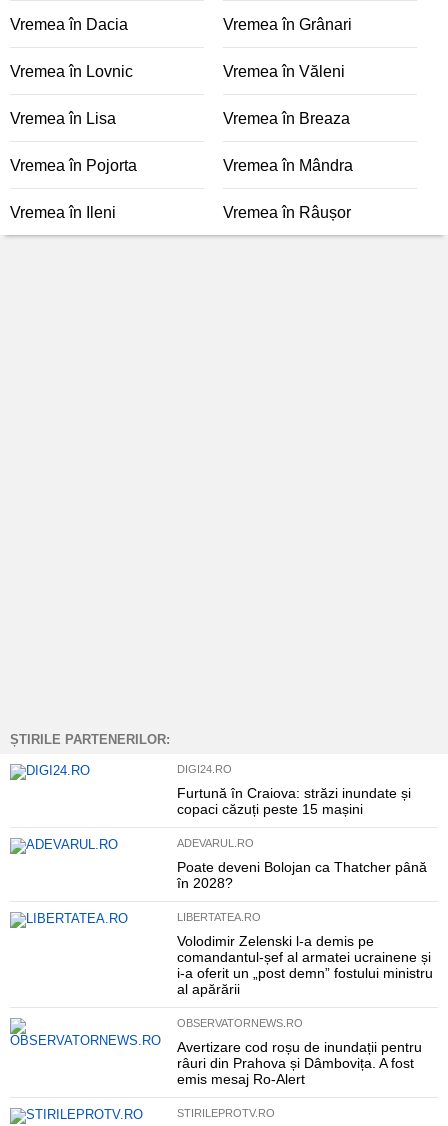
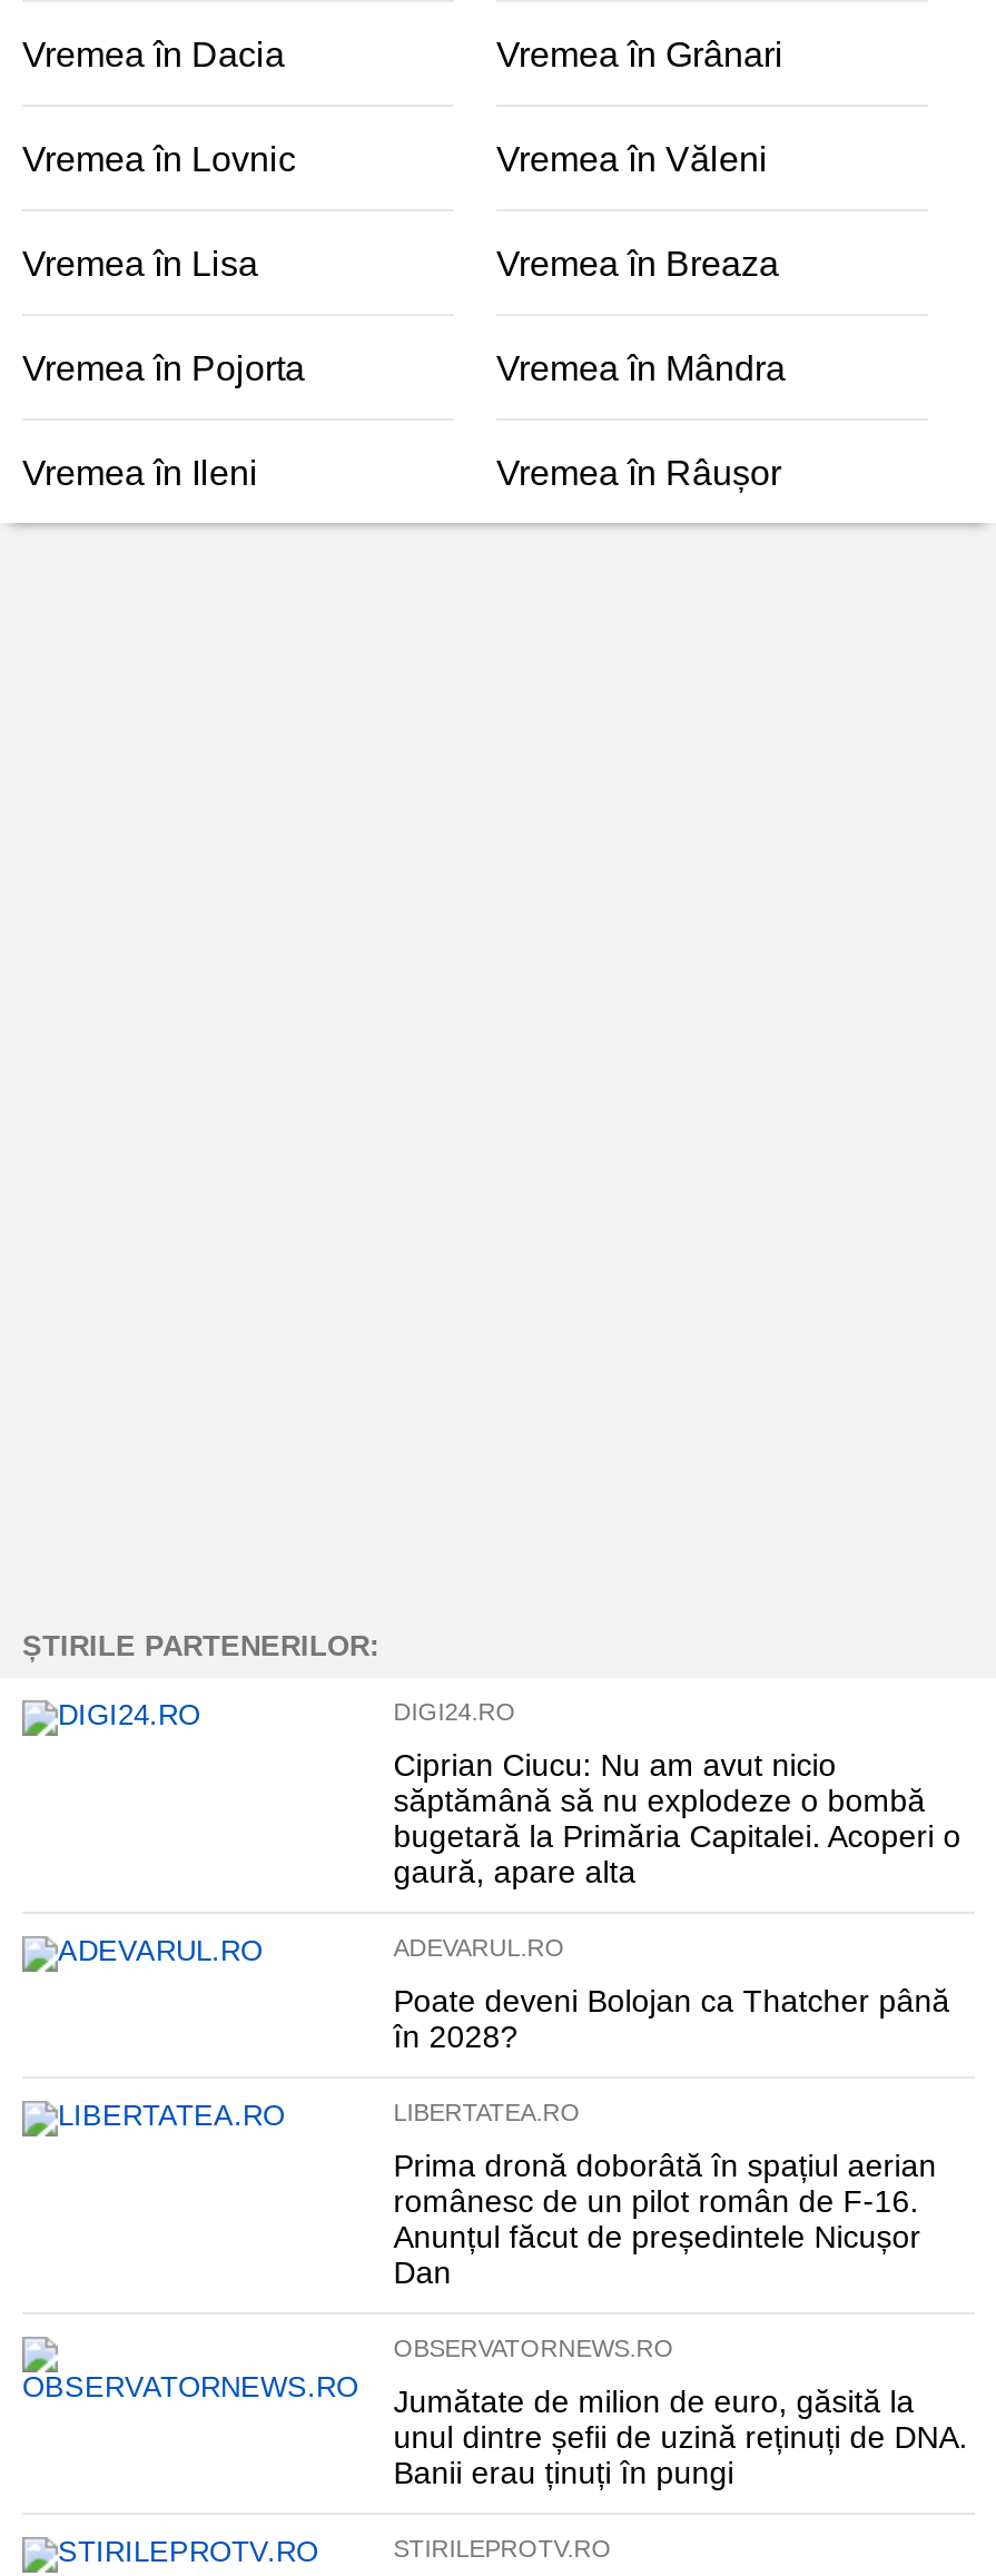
- Furtună în Craiova: străzi inundate și
- copaci căzuți peste 15 mașini
+ Ciprian Ciucu: Nu am avut nicio
+ săptămână să nu explodeze o bombă
+ bugetară la Primăria Capitalei. Acoperi o
+ gaură, apare alta

- Volodimir Zelenski l-a demis pe
- comandantul-șef al armatei ucrainene și
- i-a oferit un „post demn” fostului ministru
- al apărării
+ Prima dronă doborâtă în spațiul aerian
+ românesc de un pilot român de F-16.
+ Anunțul făcut de președintele Nicușor
+ Dan

- Avertizare cod roșu de inundații pentru
- râuri din Prahova și Dâmbovița. A fost
- emis mesaj Ro-Alert
+ Jumătate de milion de euro, găsită la
+ unul dintre șefii de uzină reținuți de DNA.
+ Banii erau ținuți în pungi
